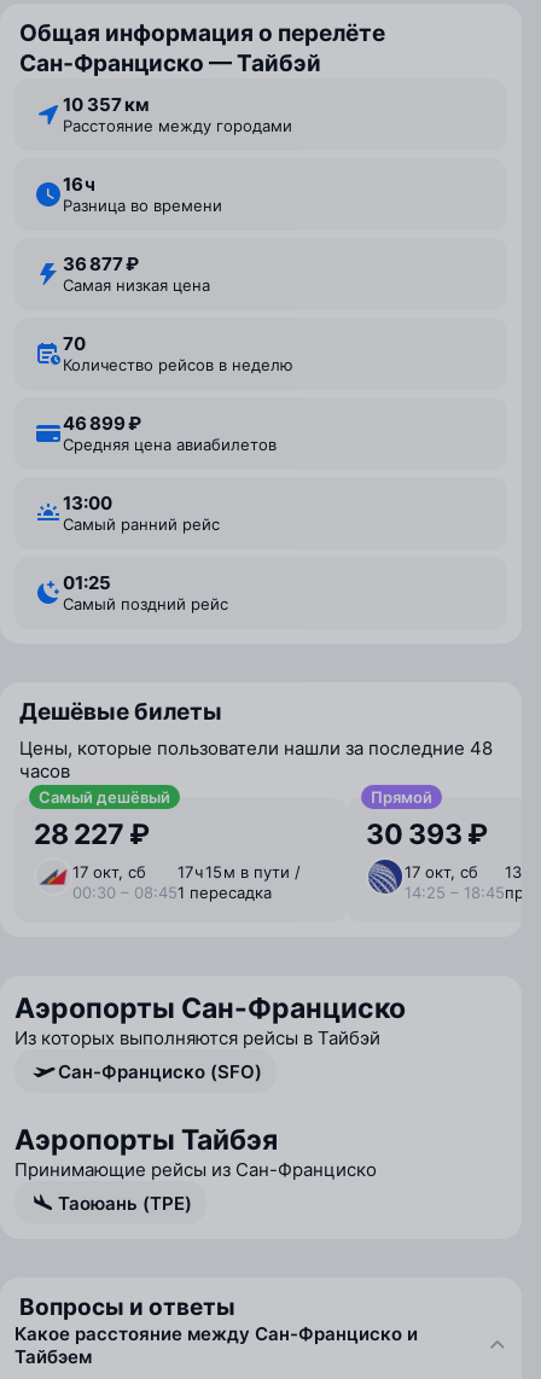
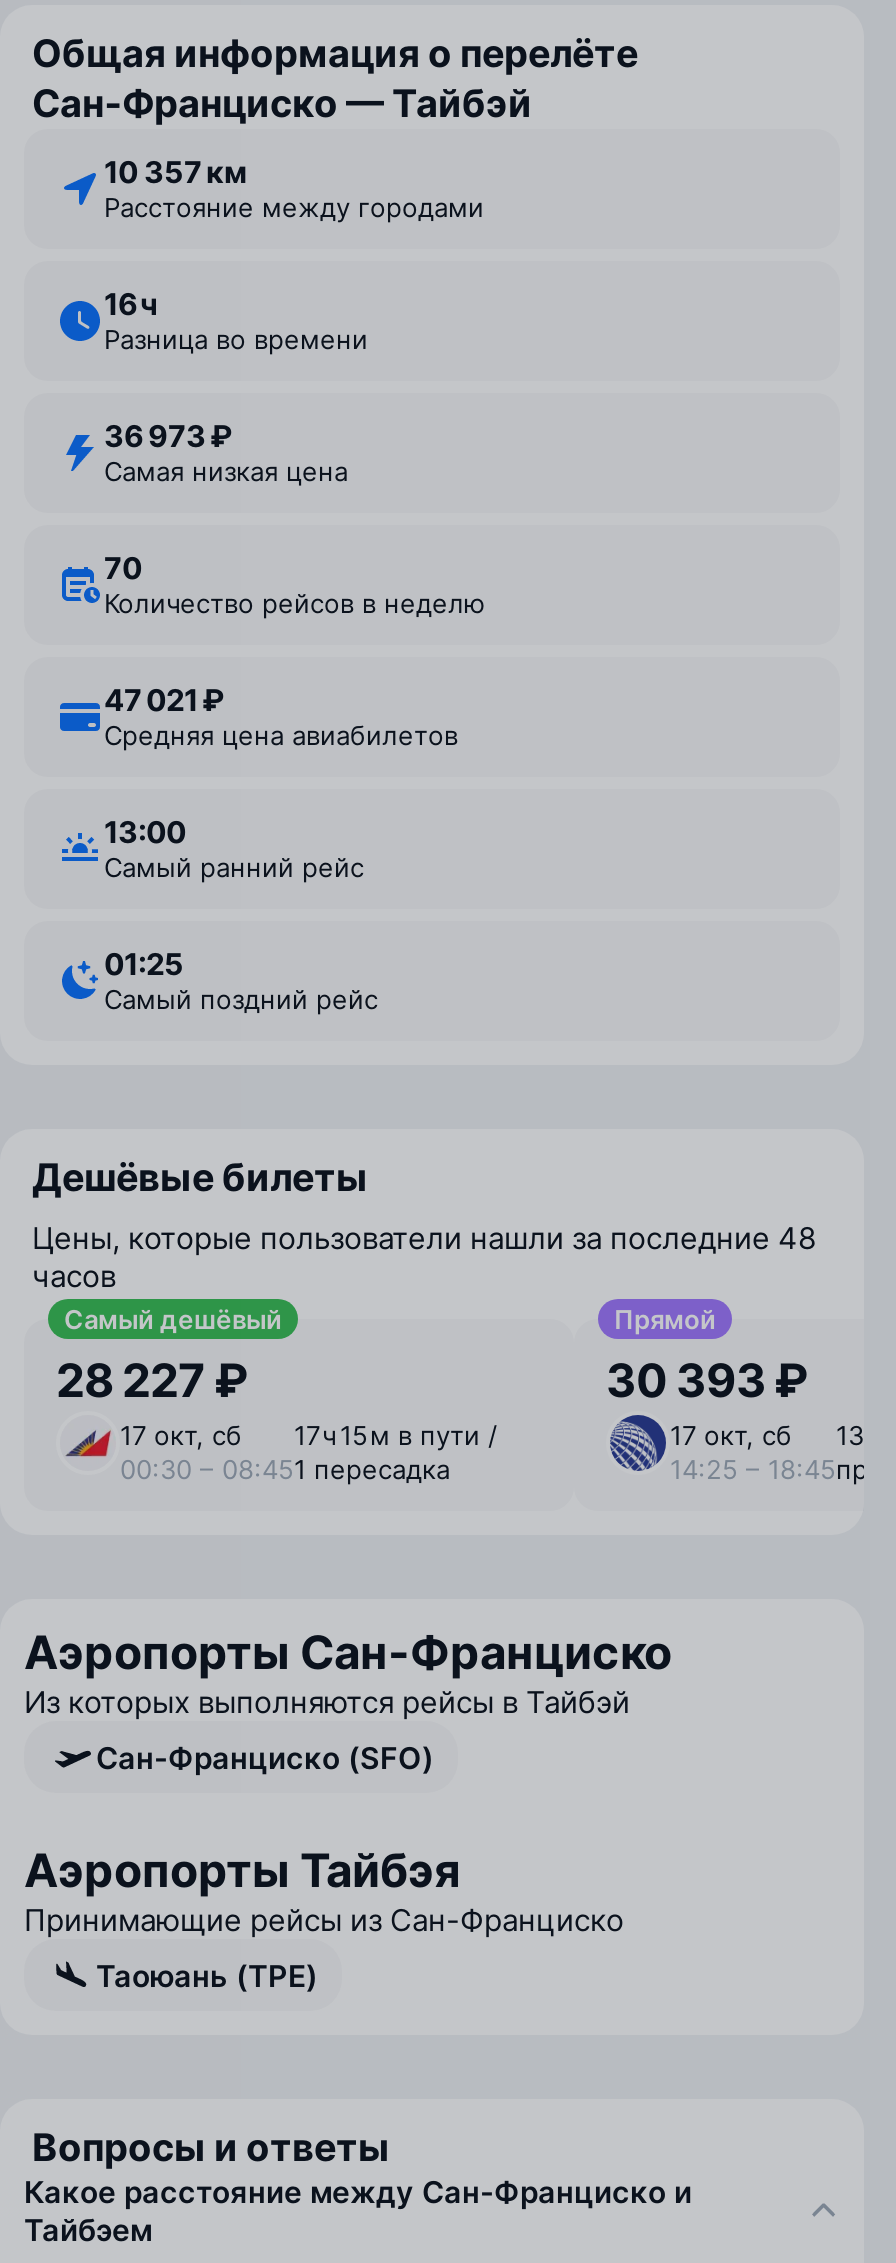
- 36 877 ₽
+ 36 973 ₽

- 46 899 ₽
+ 47 021 ₽
